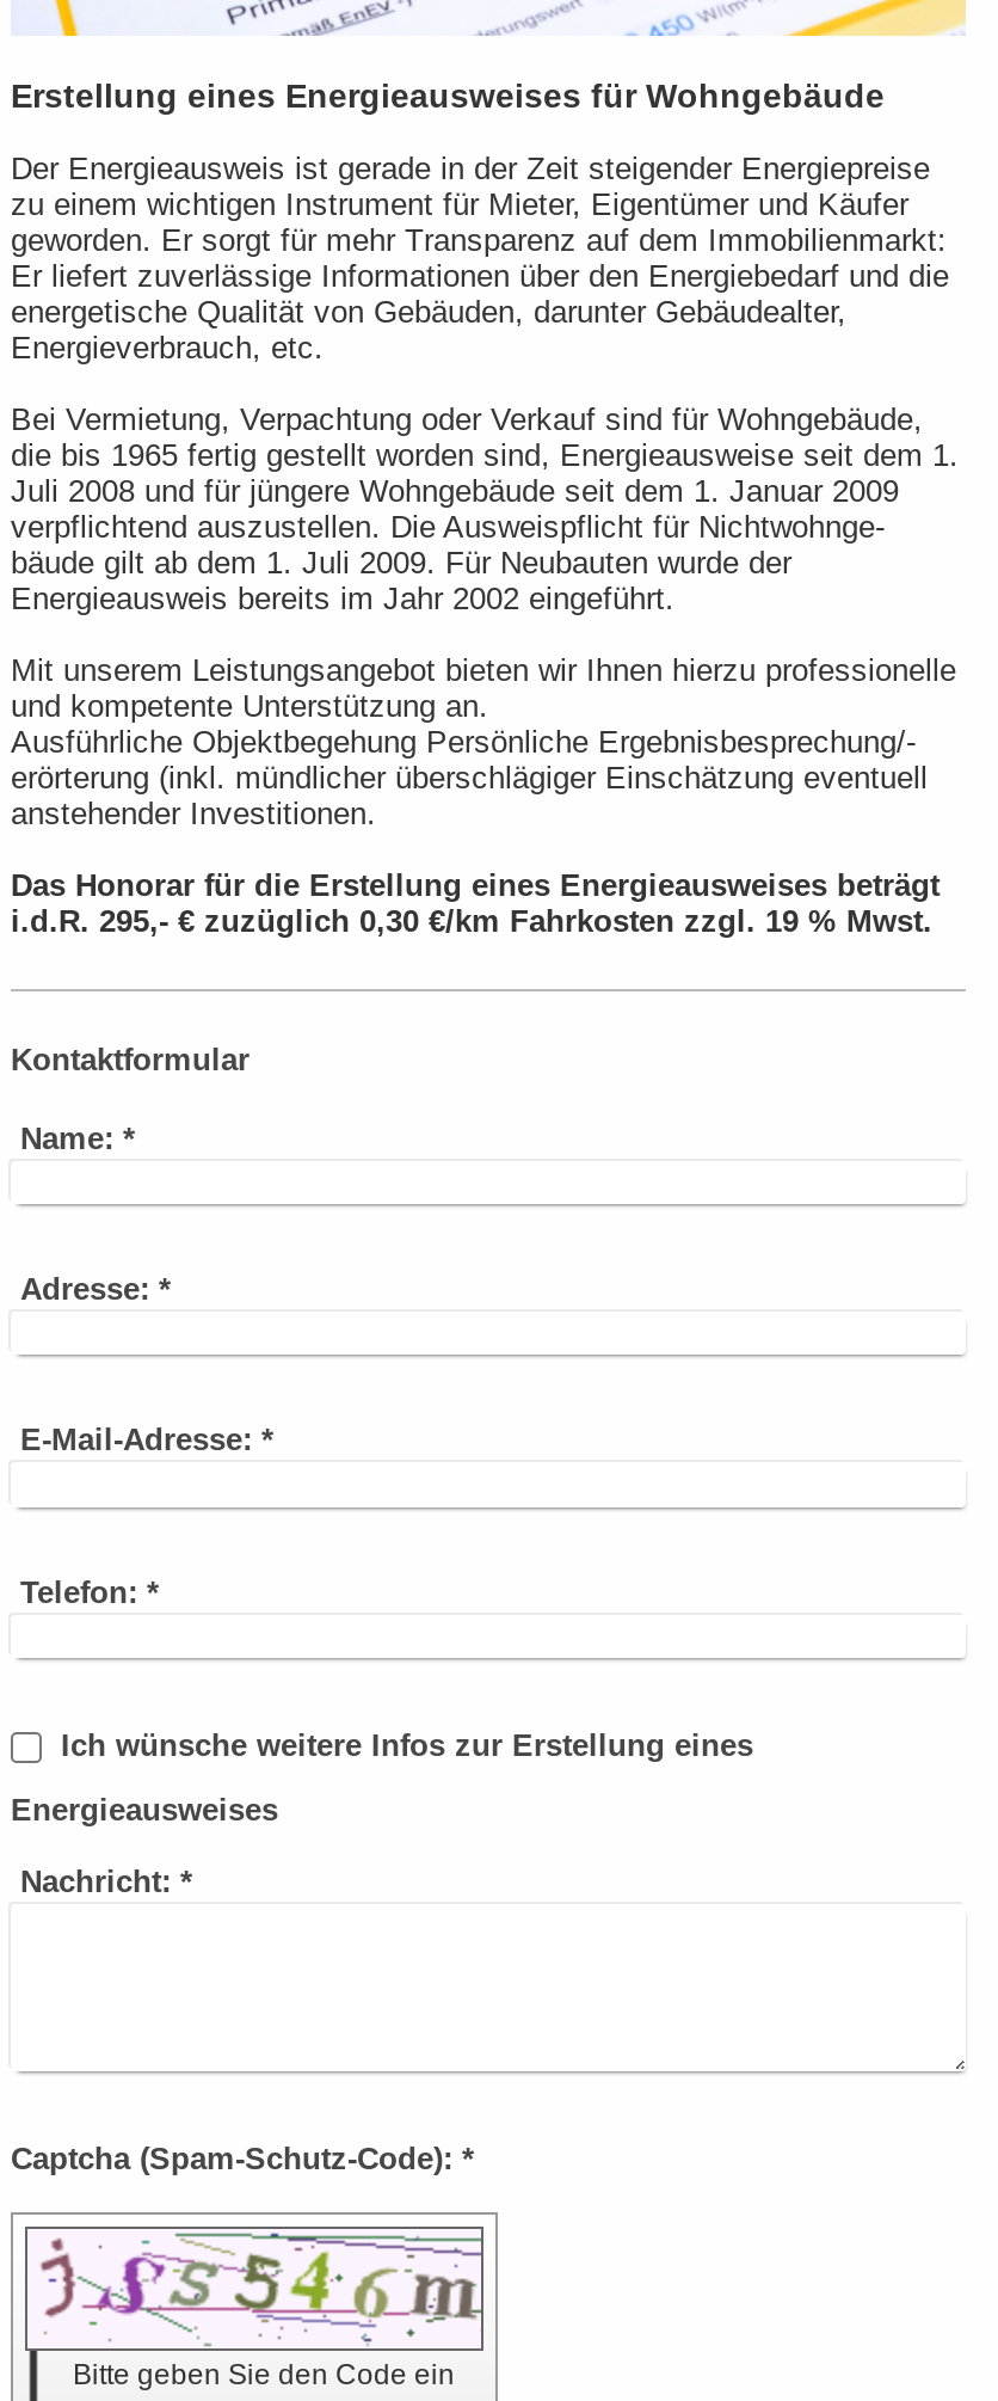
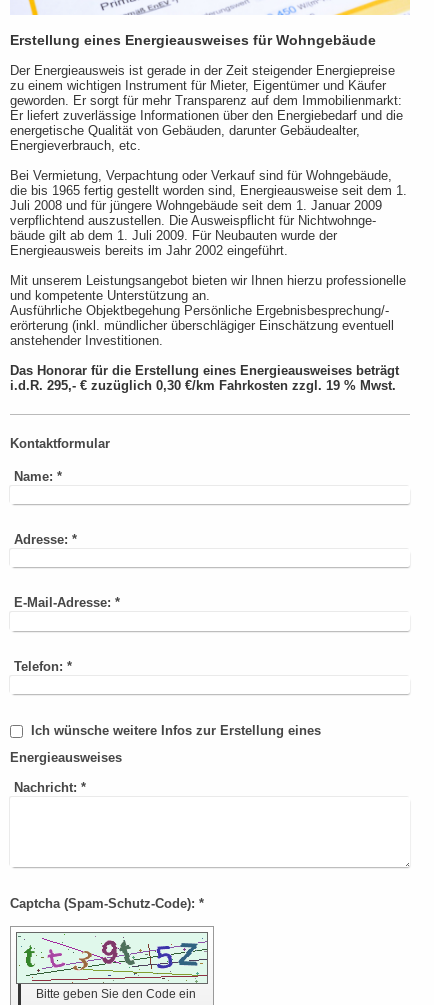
- [image]
+ [image]
